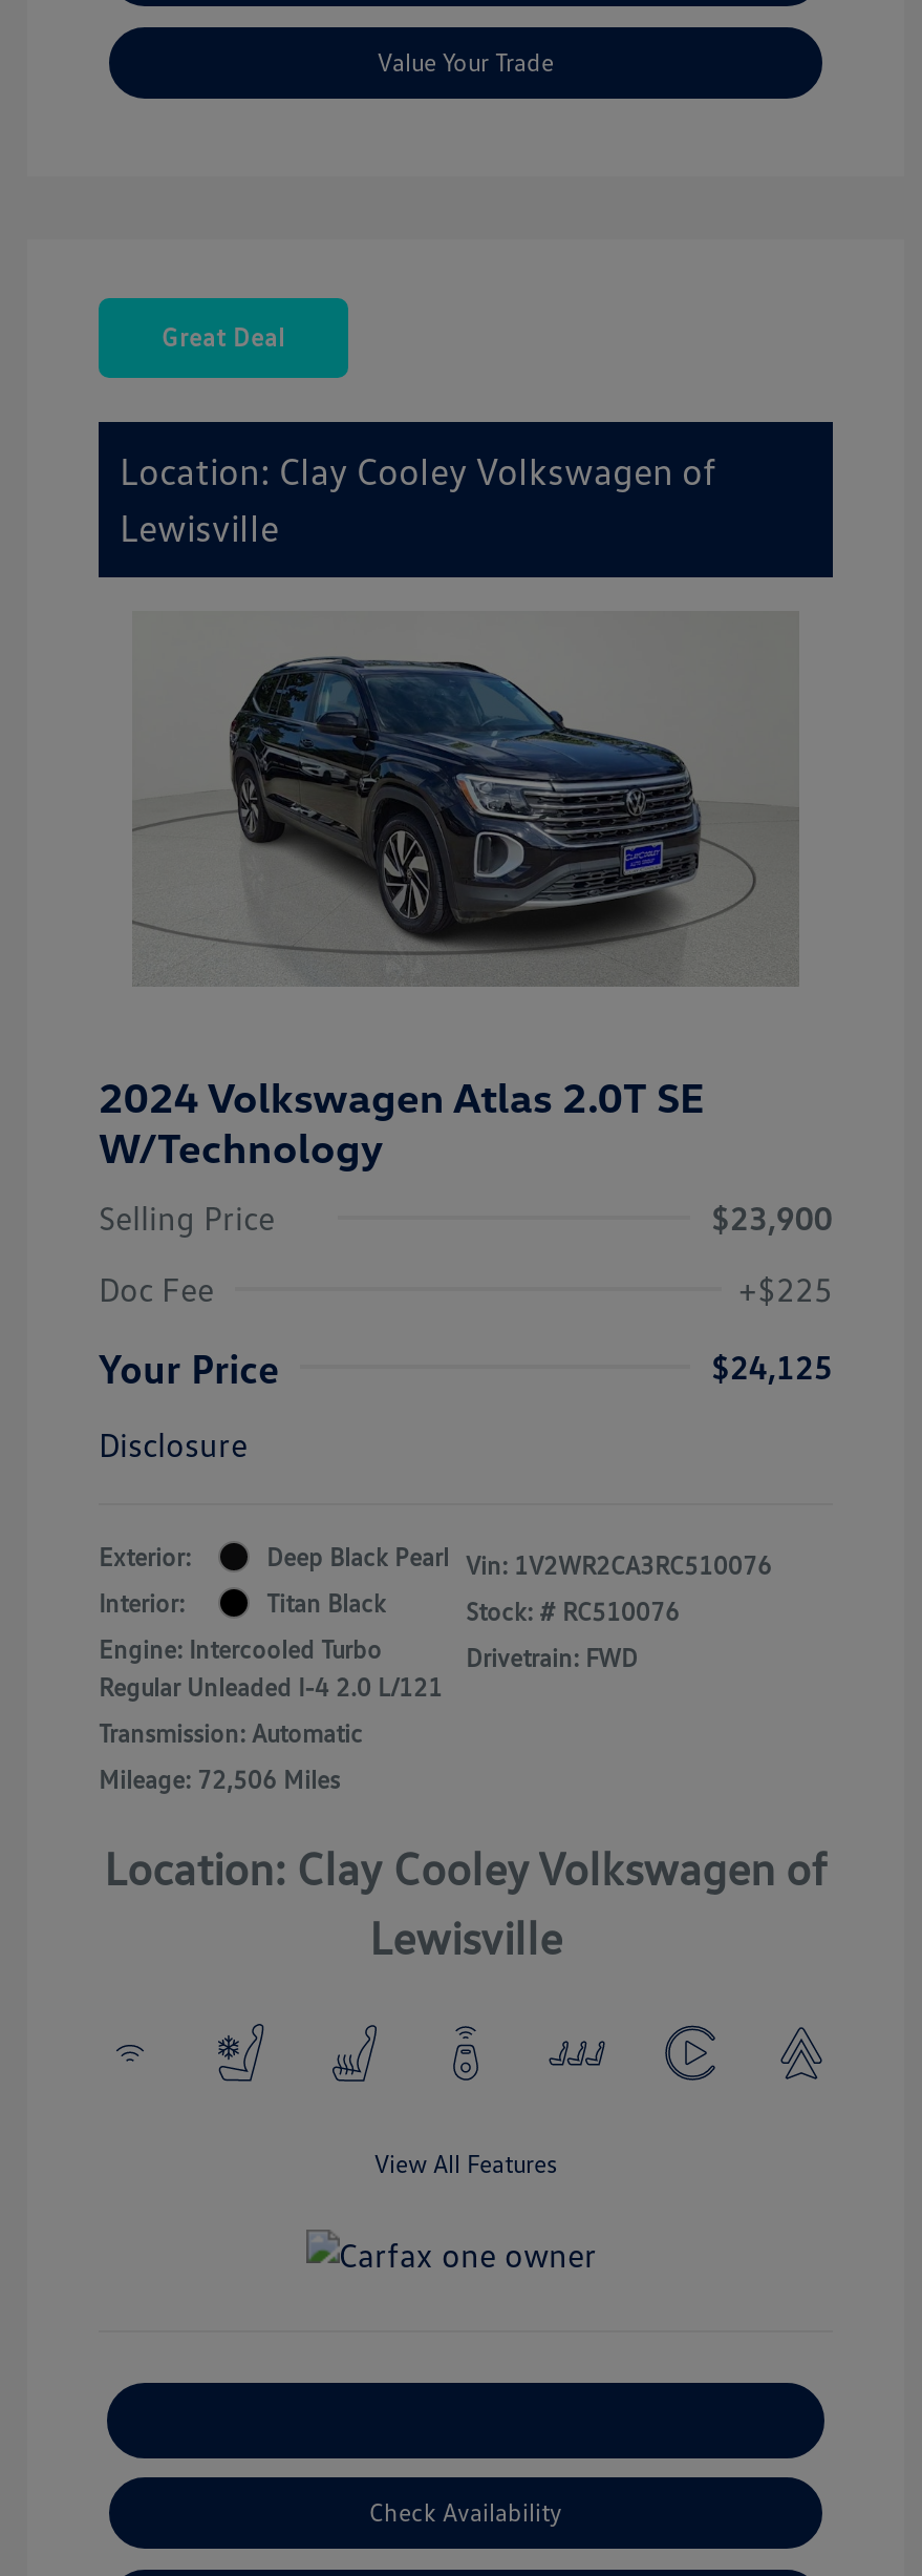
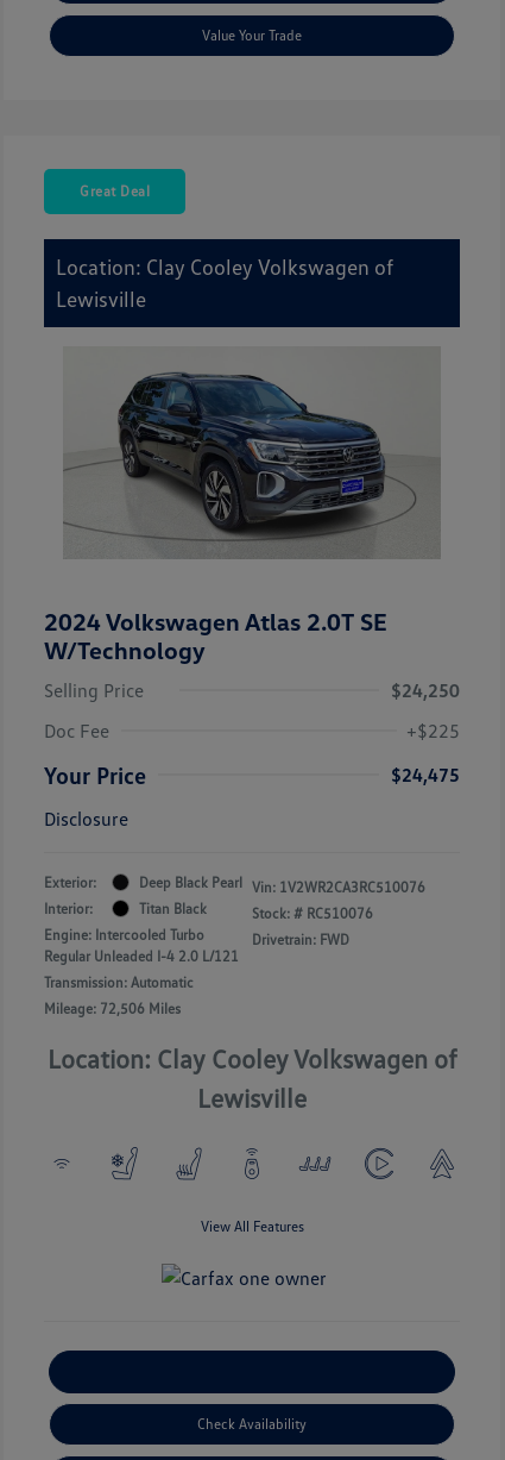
- $23,900
+ $24,250

- $24,125
+ $24,475
